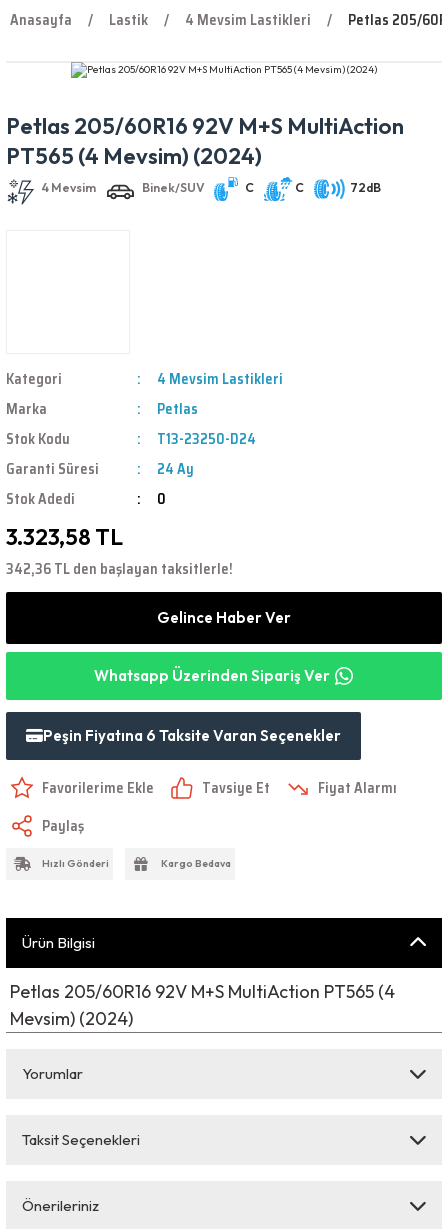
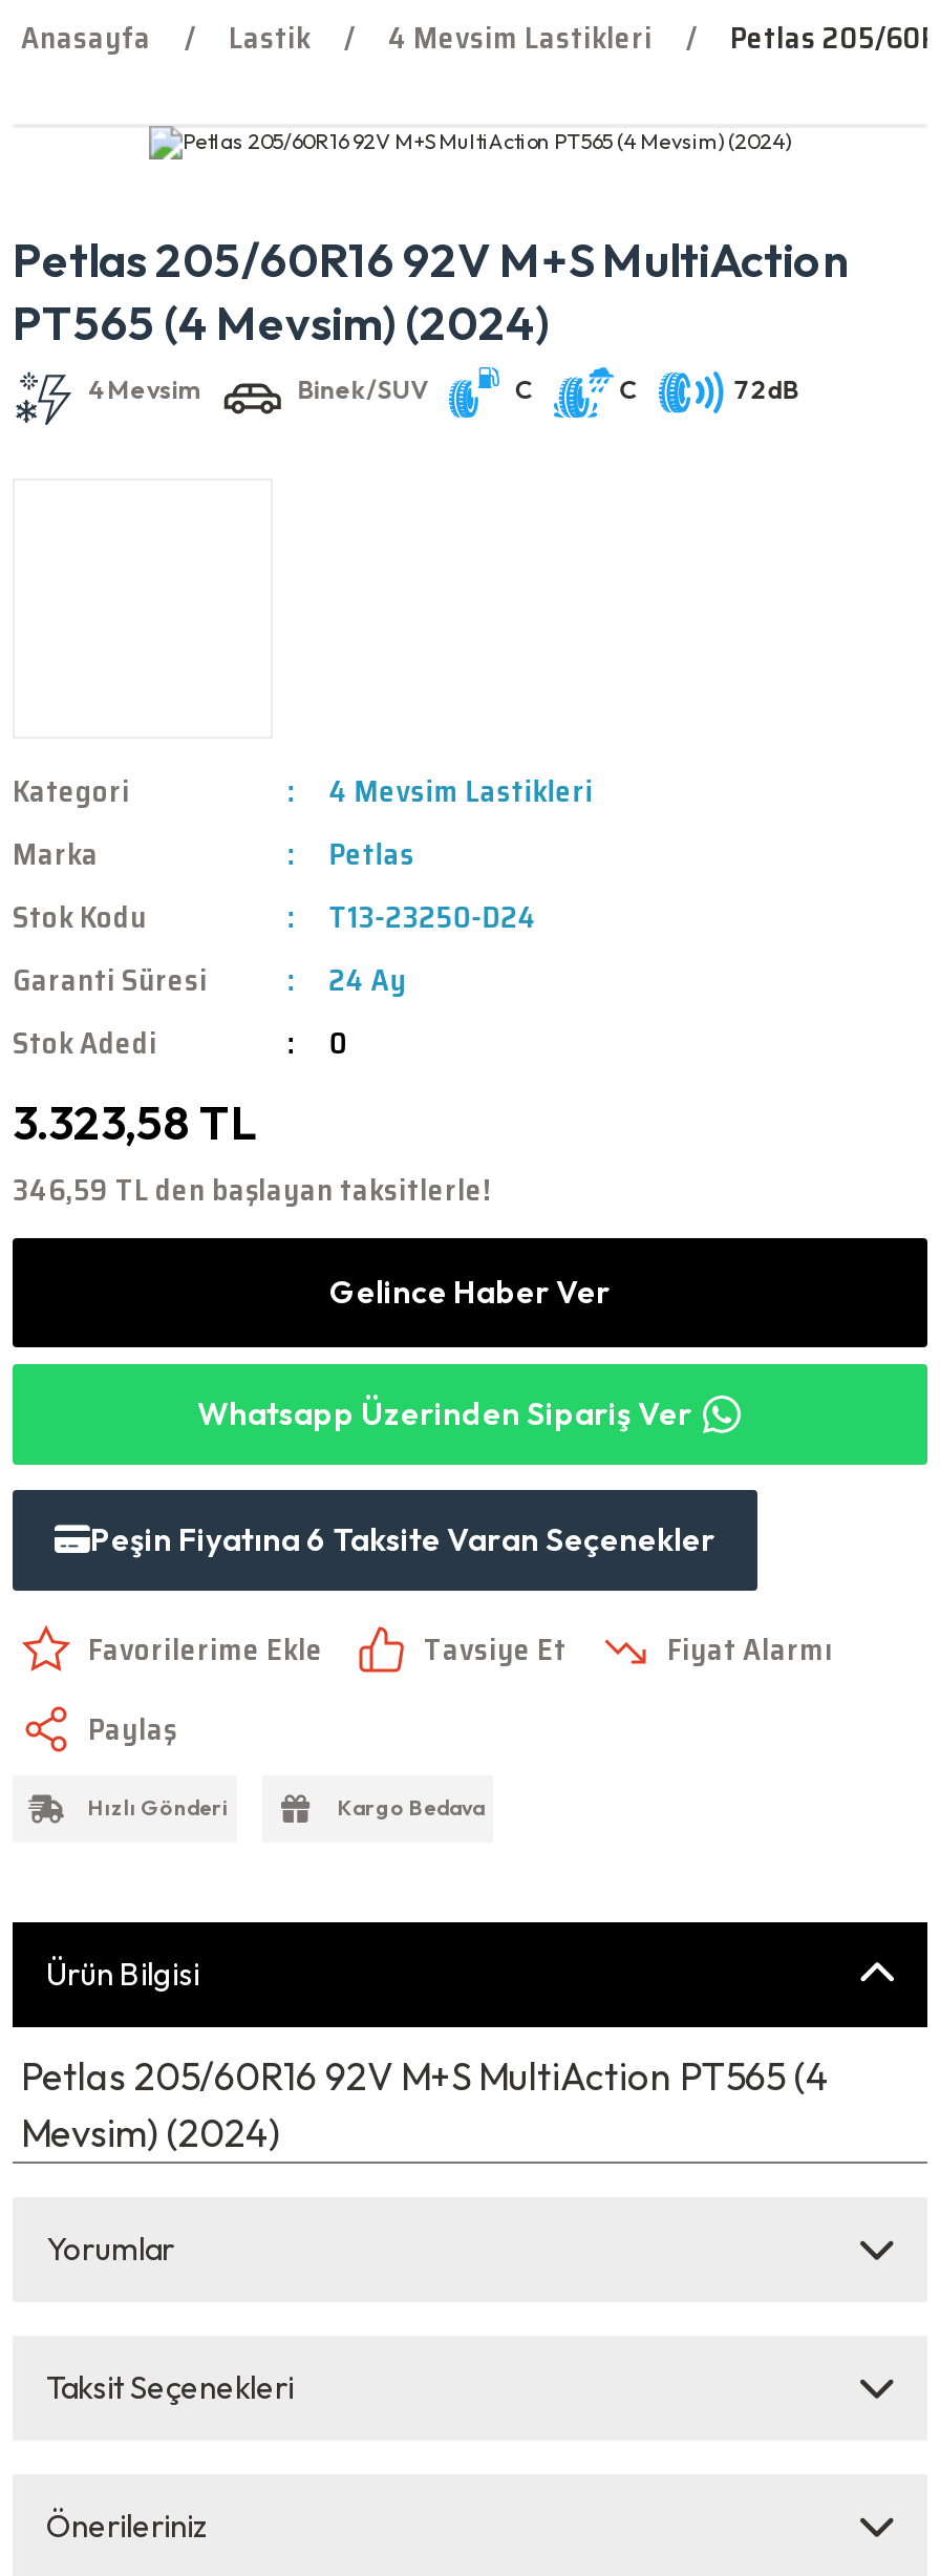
- 342,36 TL den başlayan taksitlerle!
+ 346,59 TL den başlayan taksitlerle!
